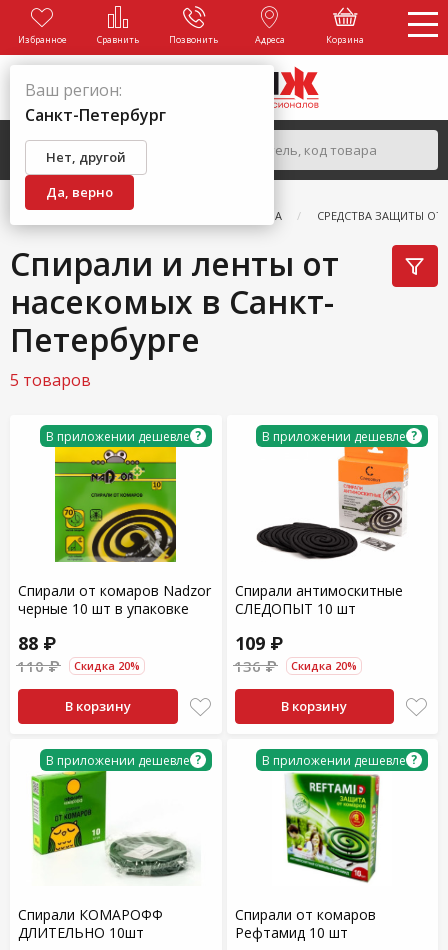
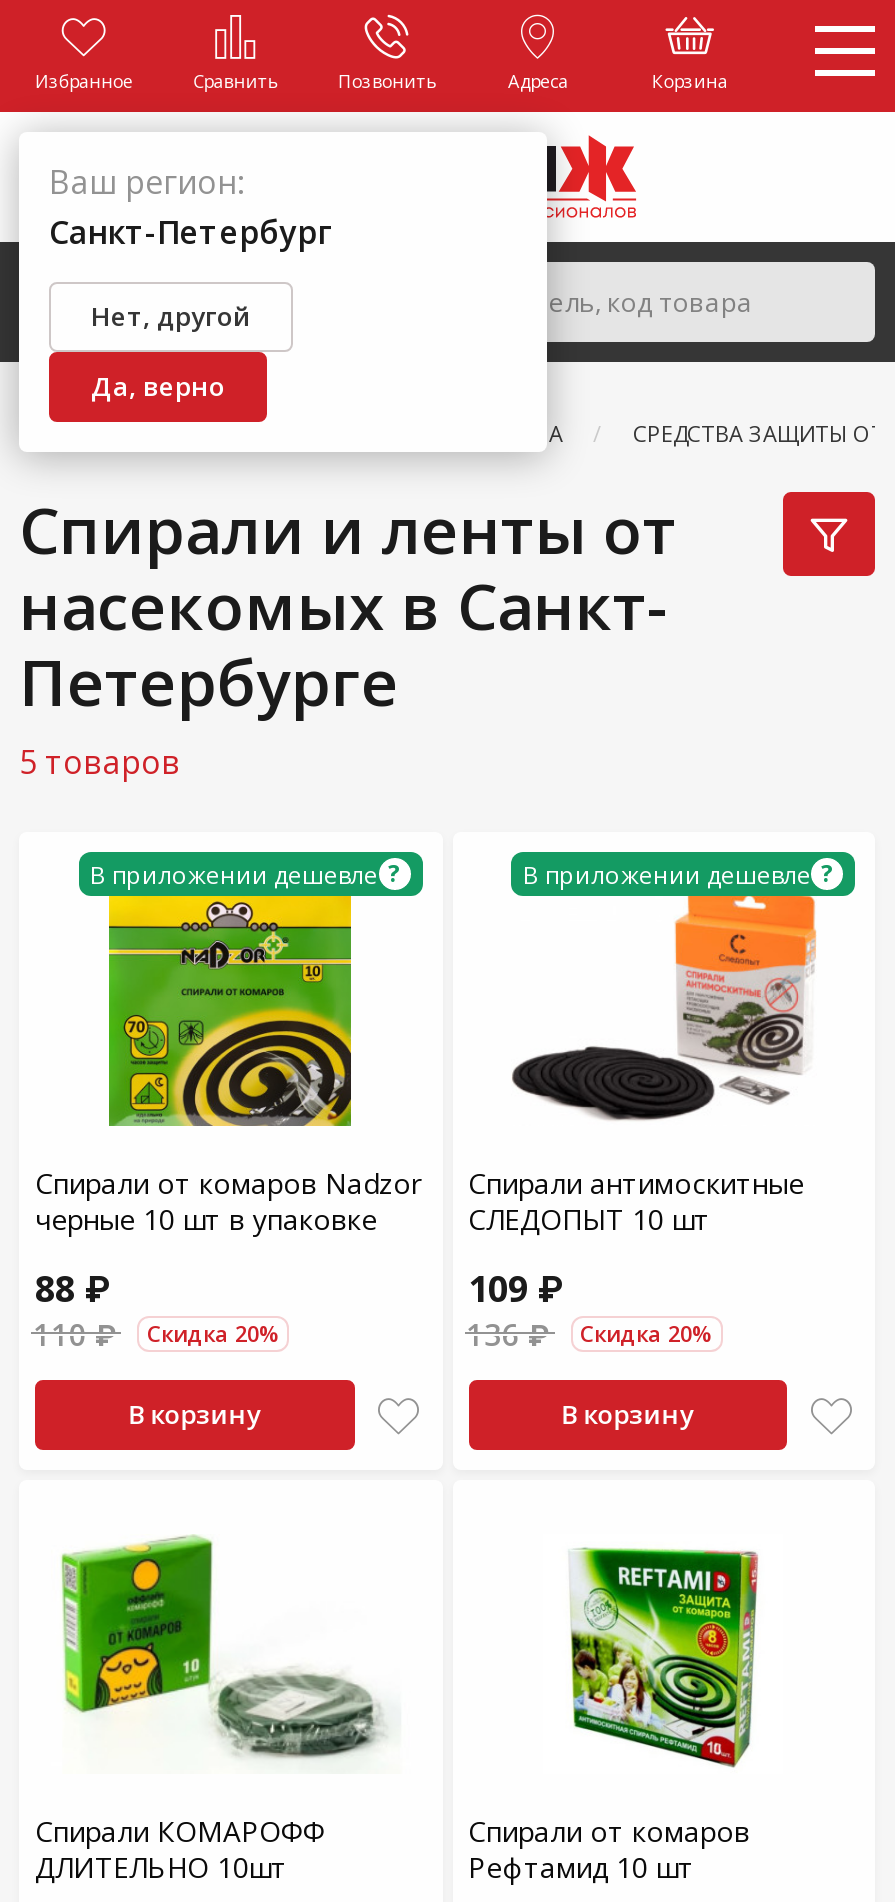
- В приложении дешевле ?

- В приложении дешевле ?
